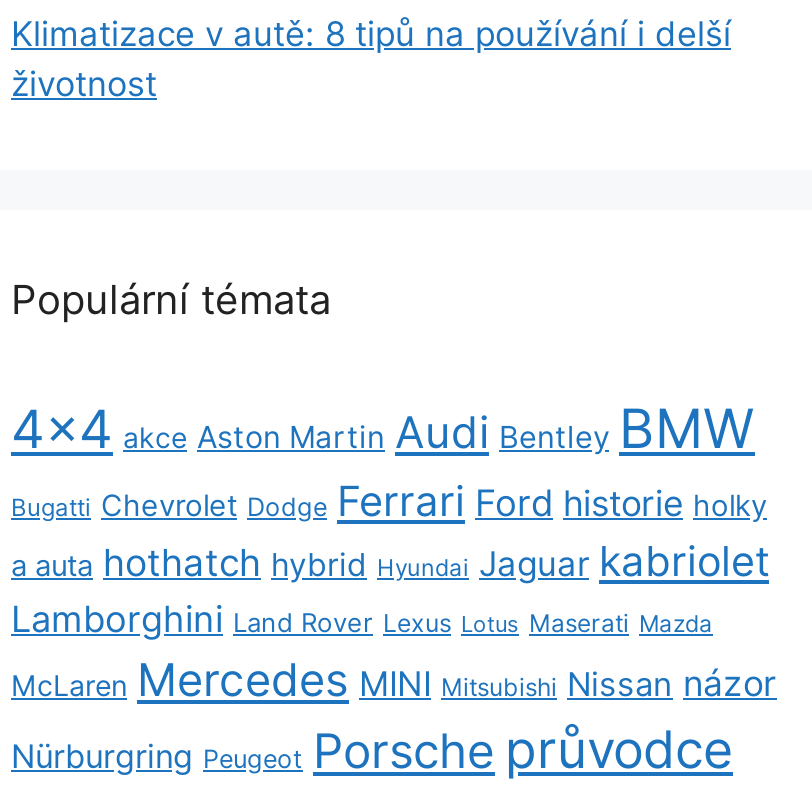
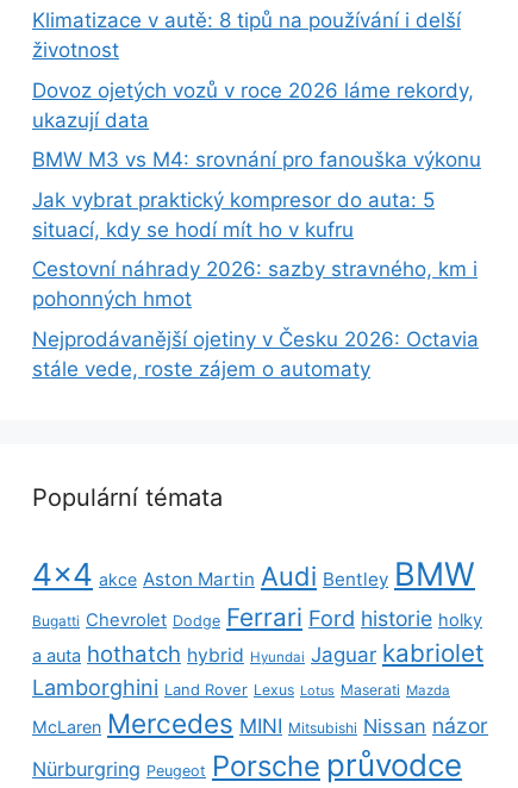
+ Dovoz ojetých vozů v roce 2026 láme rekordy,
+ ukazují data
+ BMW M3 vs M4: srovnání pro fanouška výkonu
+ Jak vybrat praktický kompresor do auta: 5
+ situací, kdy se hodí mít ho v kufru
+ Cestovní náhrady 2026: sazby stravného, km i
+ pohonných hmot
+ Nejprodávanější ojetiny v Česku 2026: Octavia
+ stále vede, roste zájem o automaty
